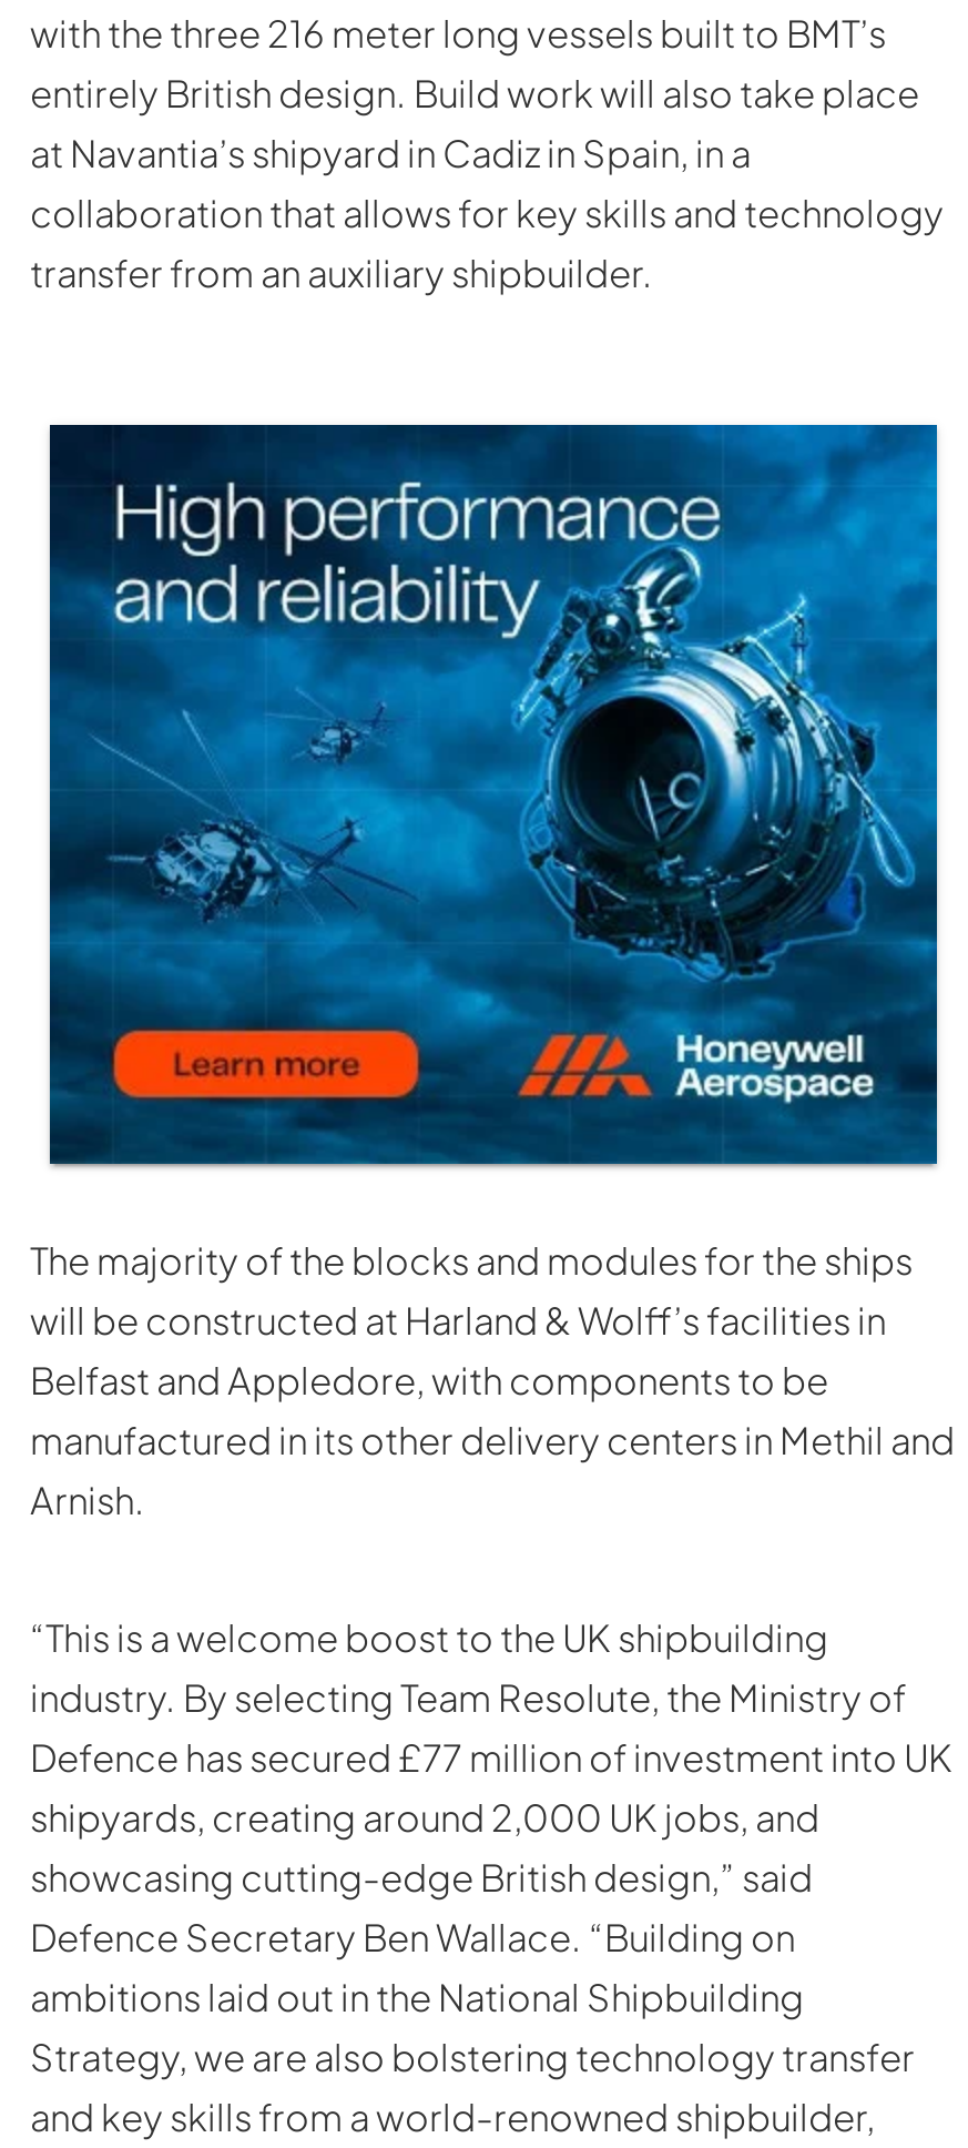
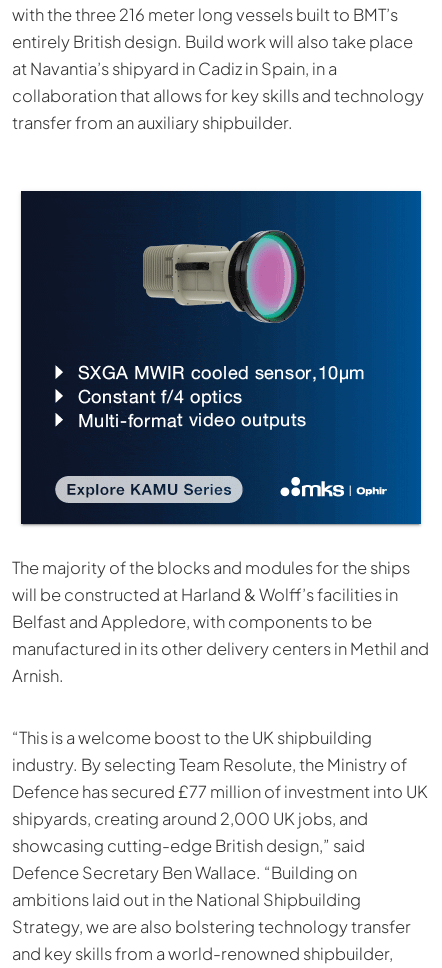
- [image]
+ [image]
